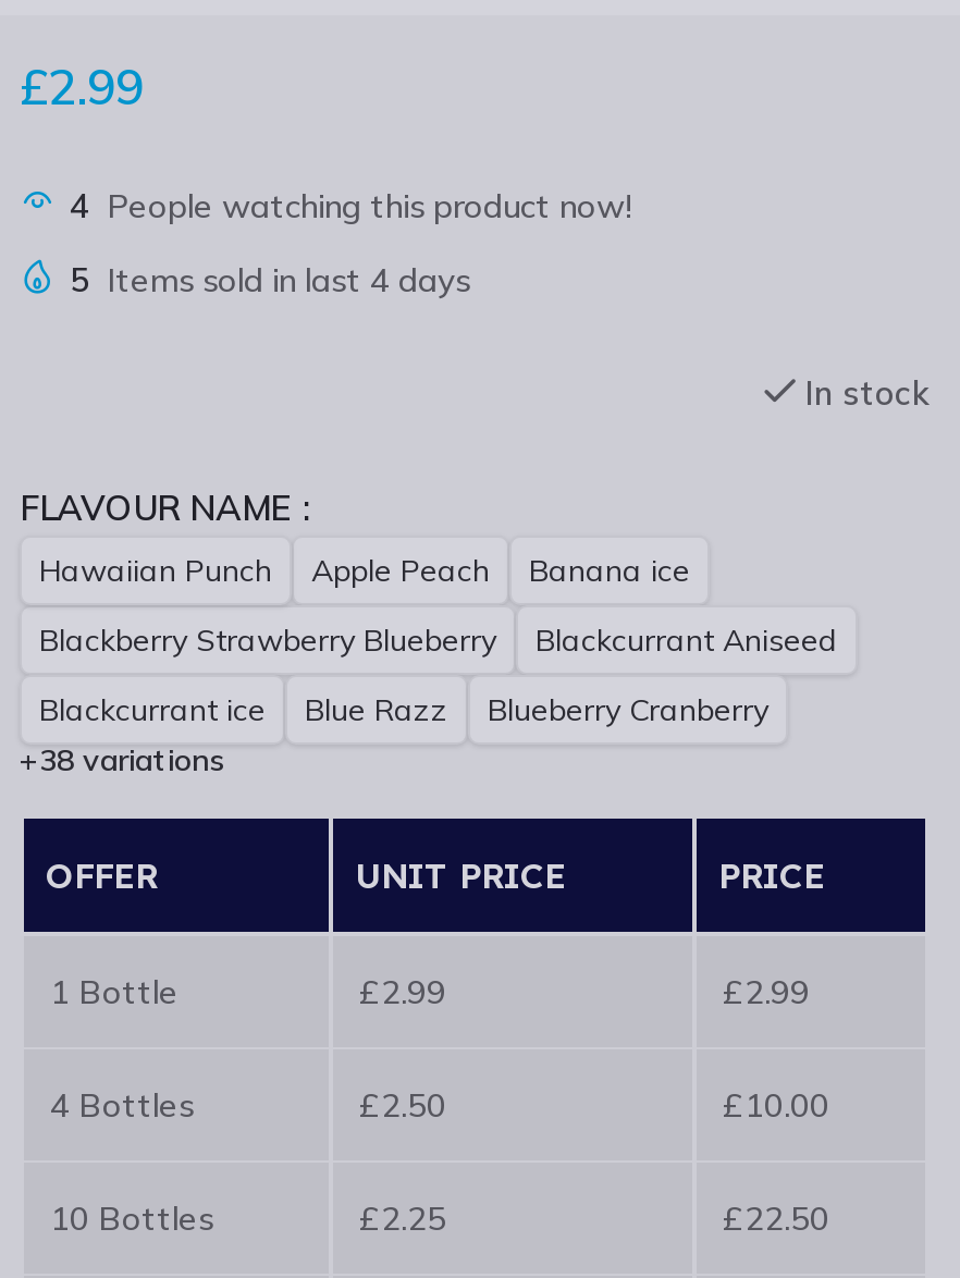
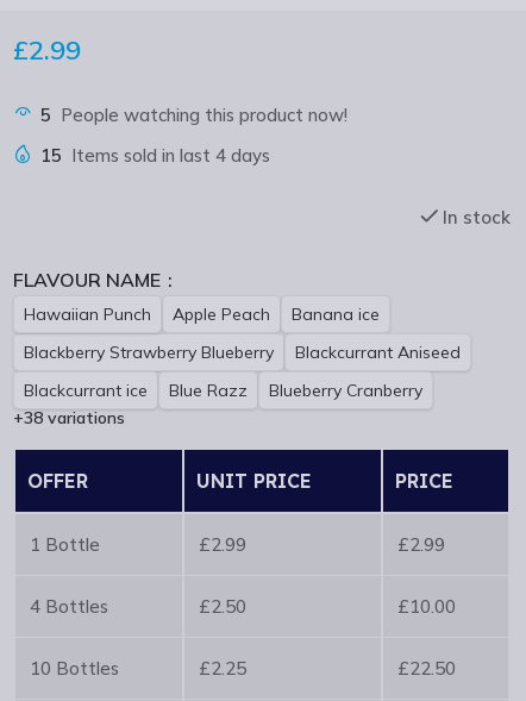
- 4 People watching this product now!
+ 5 People watching this product now!

- 5 Items sold in last 4 days
+ 15 Items sold in last 4 days
